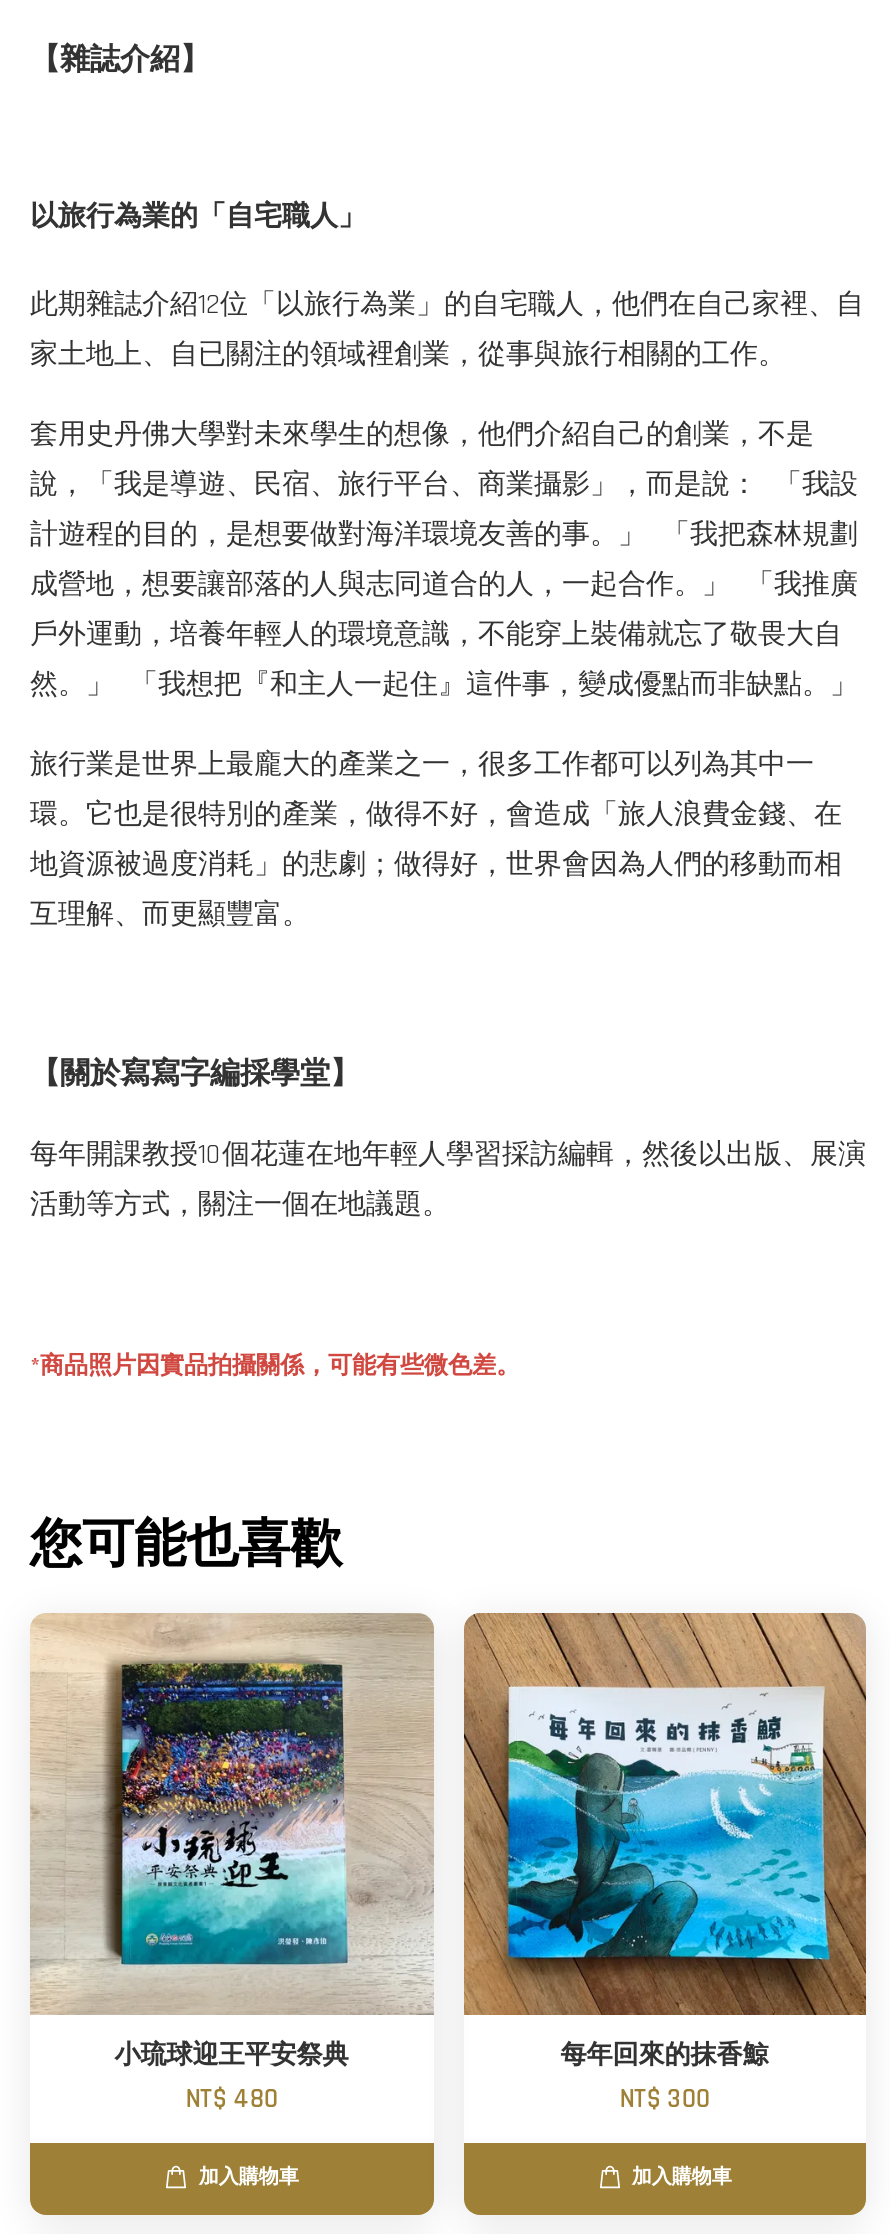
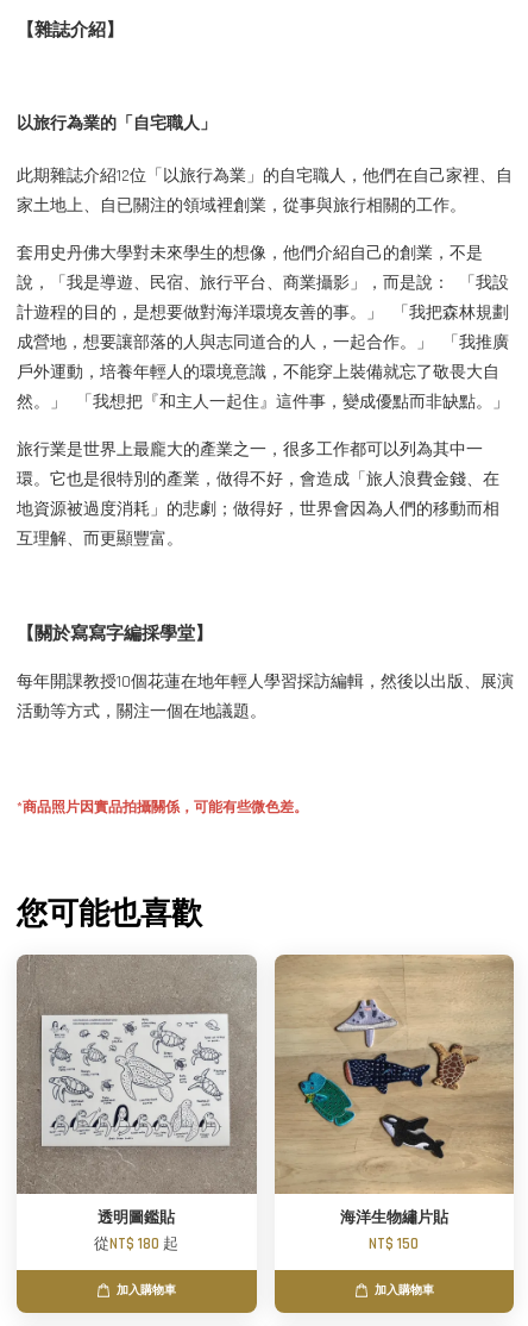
- [image]
- 小琉球迎王平安祭典
- NT$ 480
+ [image]
+ 透明圖鑑貼
+ 從NT$ 180起

- [image]
- 每年回來的抹香鯨
- NT$ 300
+ [image]
+ 海洋生物繡片貼
+ NT$ 150
